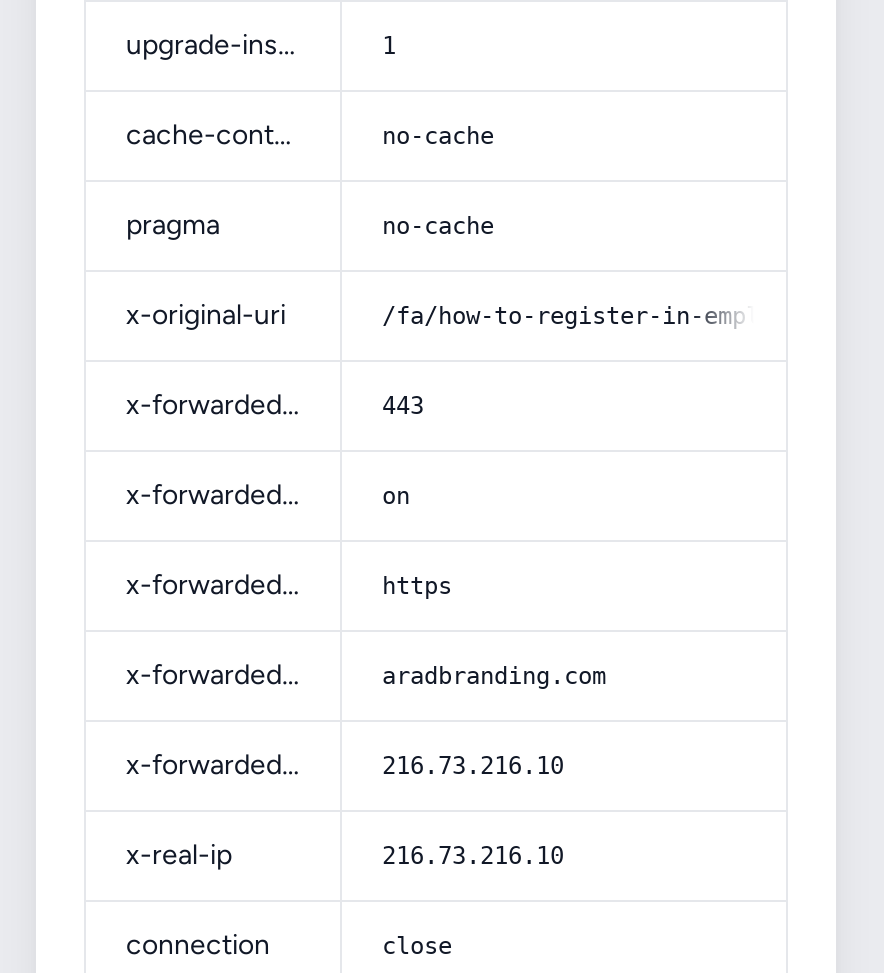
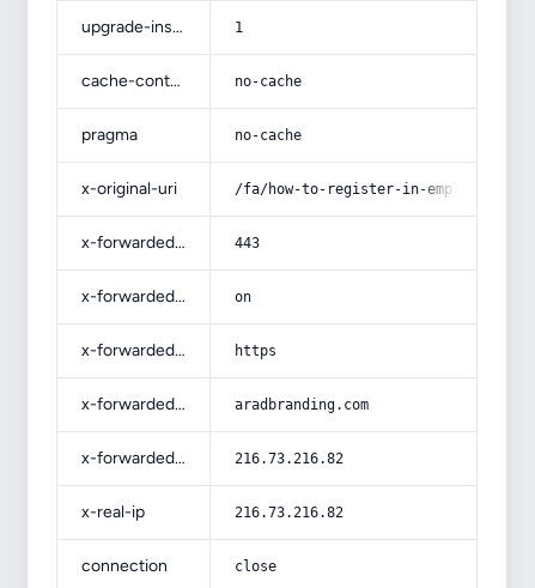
- 216.73.216.10
+ 216.73.216.82

- 216.73.216.10
+ 216.73.216.82
